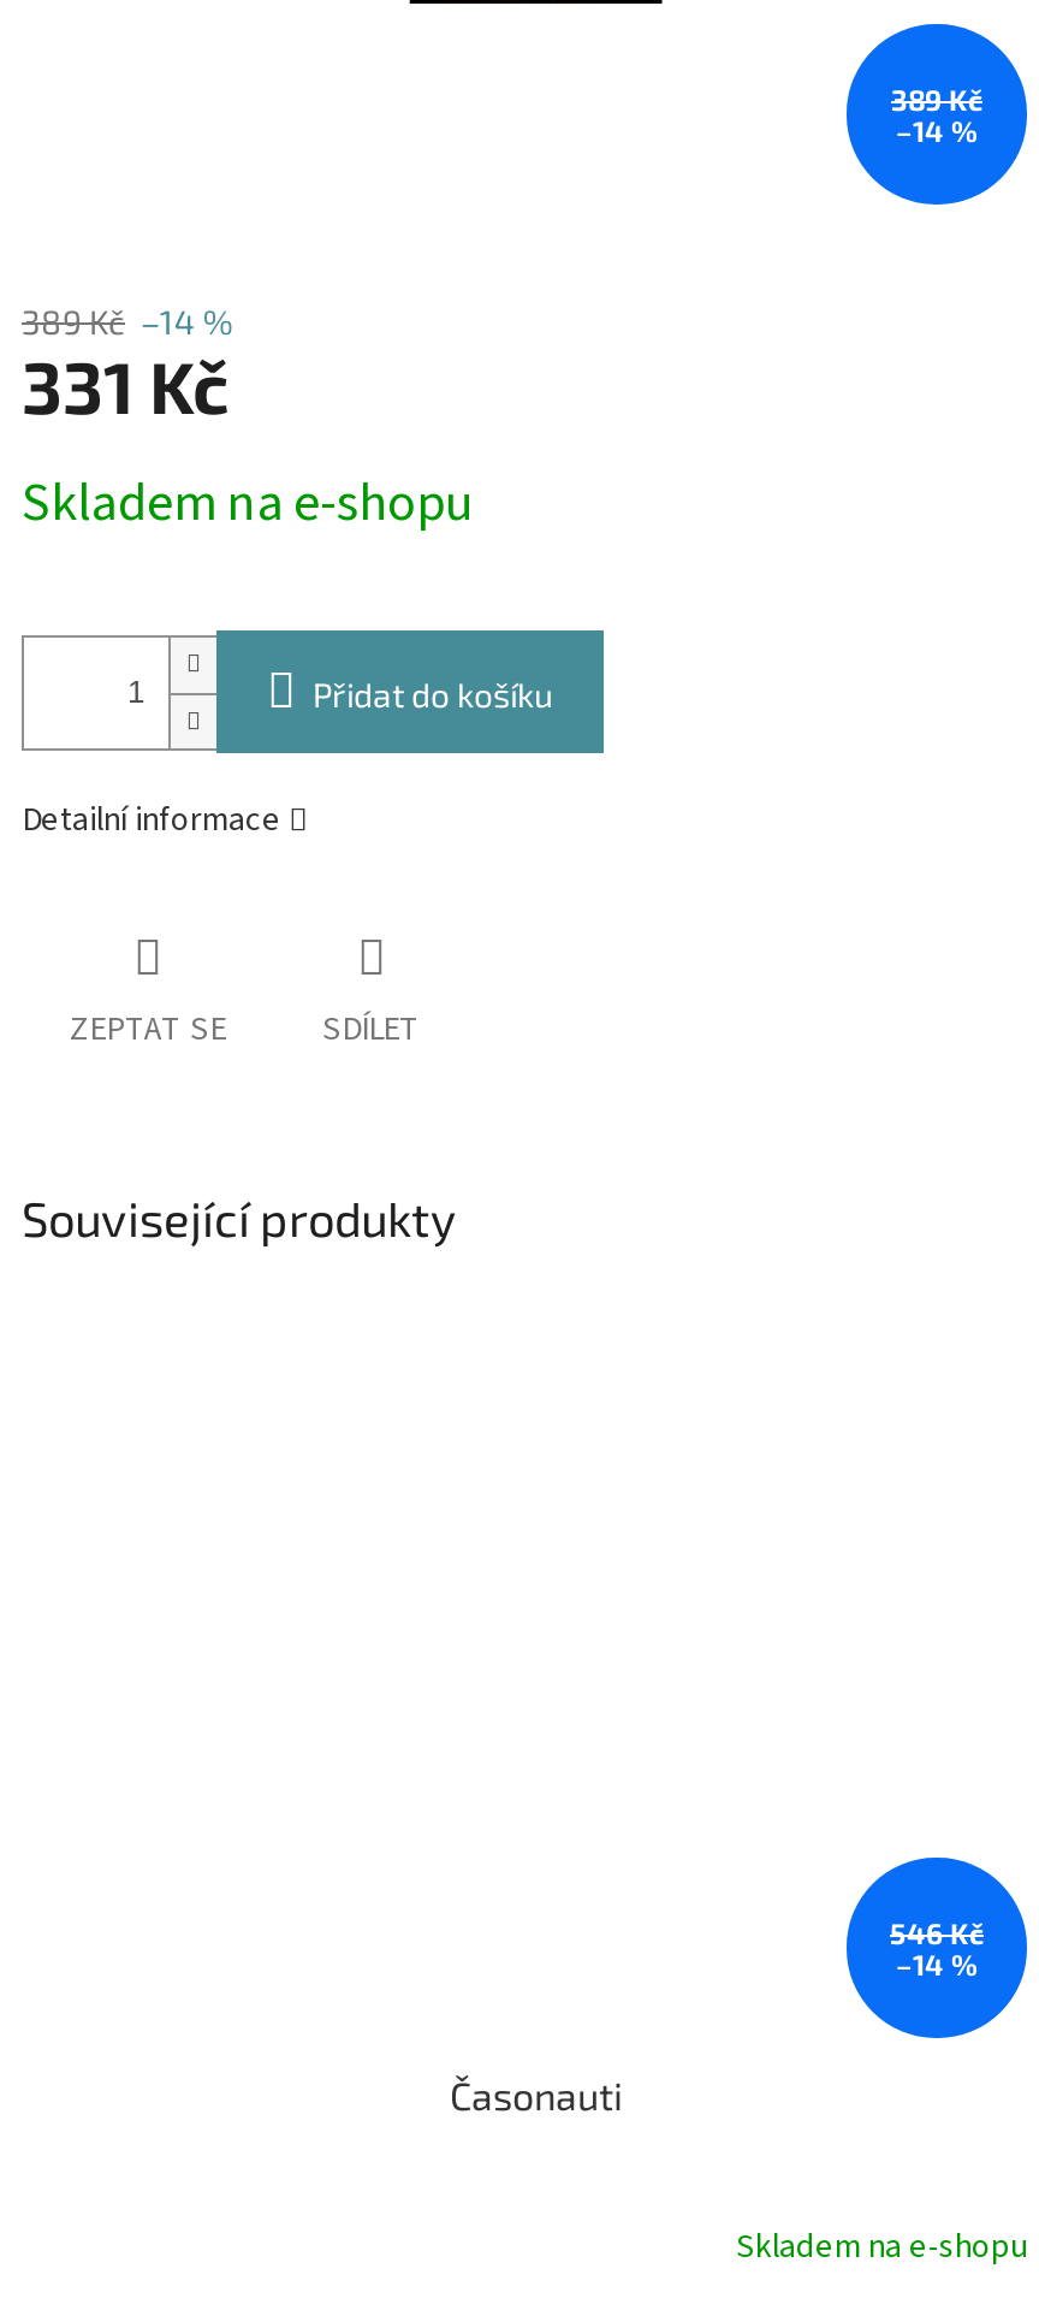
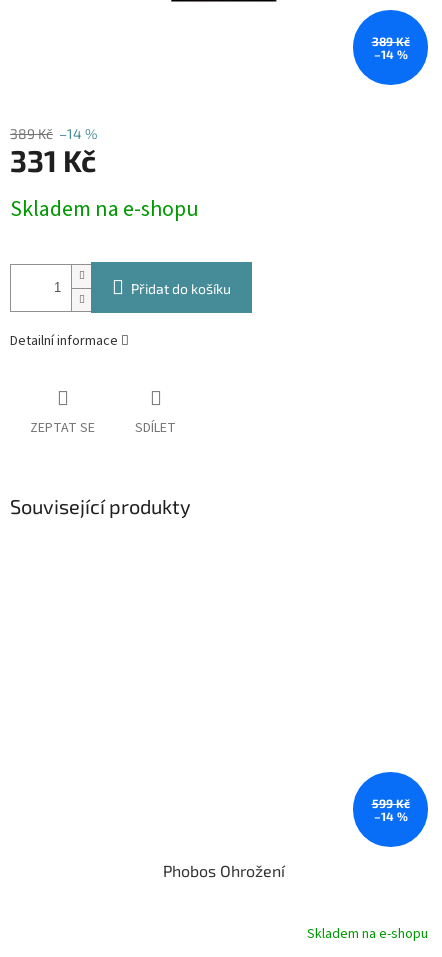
- 546 Kč
+ 599 Kč

- Časonauti
+ Phobos Ohrožení
